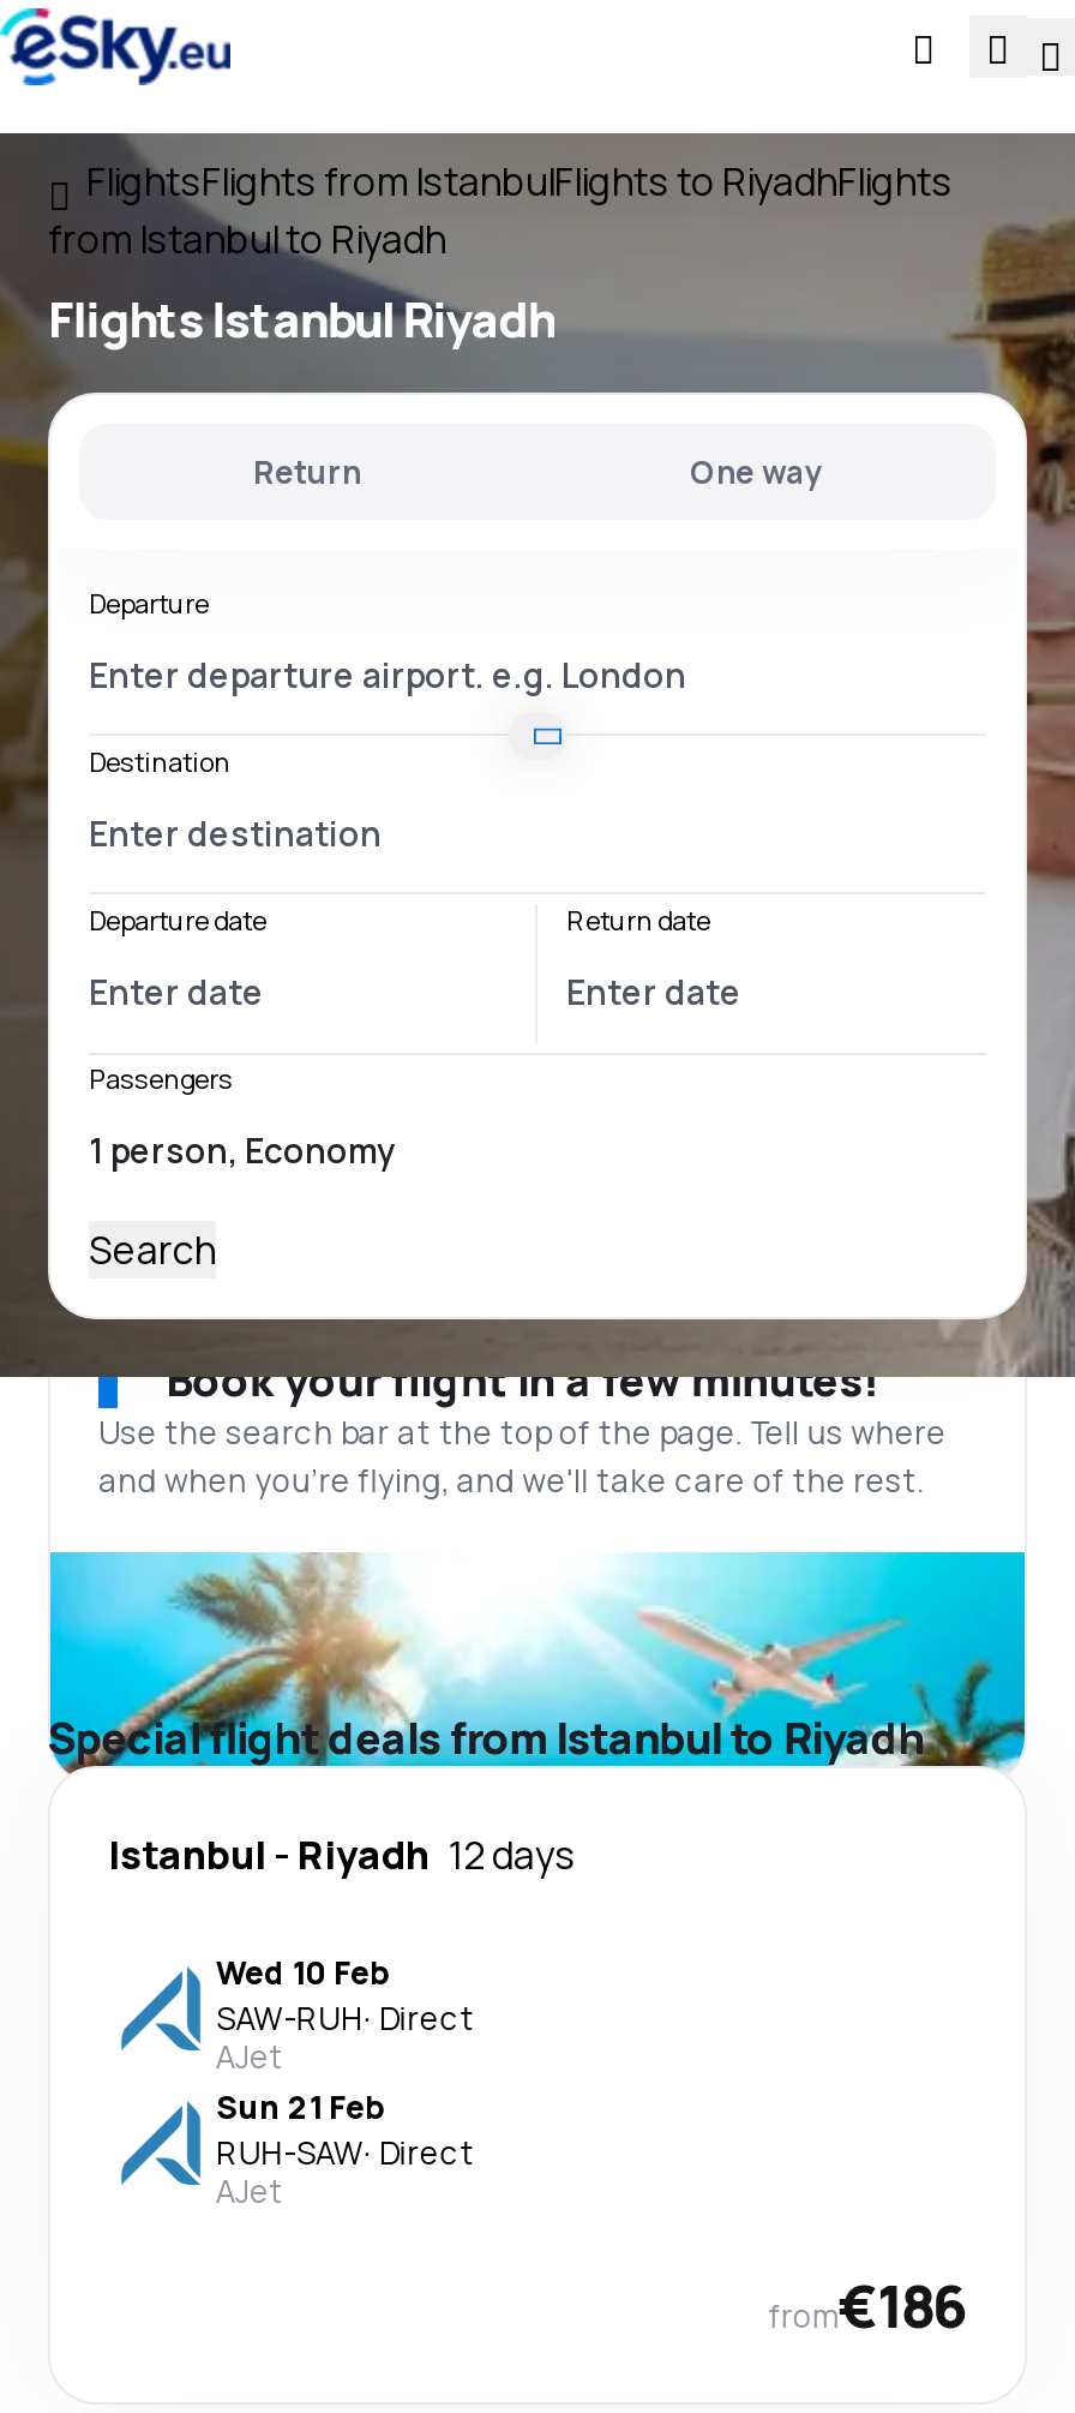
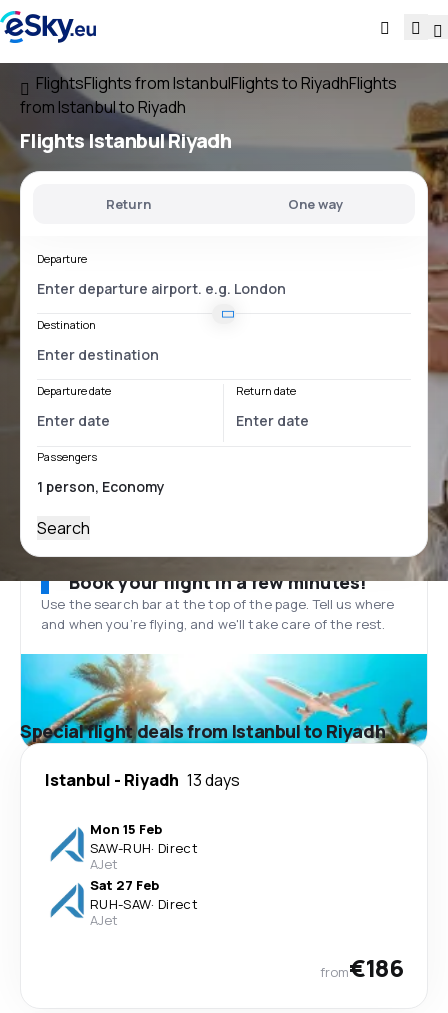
- Istanbul - Riyadh 12 days
+ Istanbul - Riyadh 13 days

- Wed 10 Feb
+ Mon 15 Feb

- Sun 21 Feb
+ Sat 27 Feb
